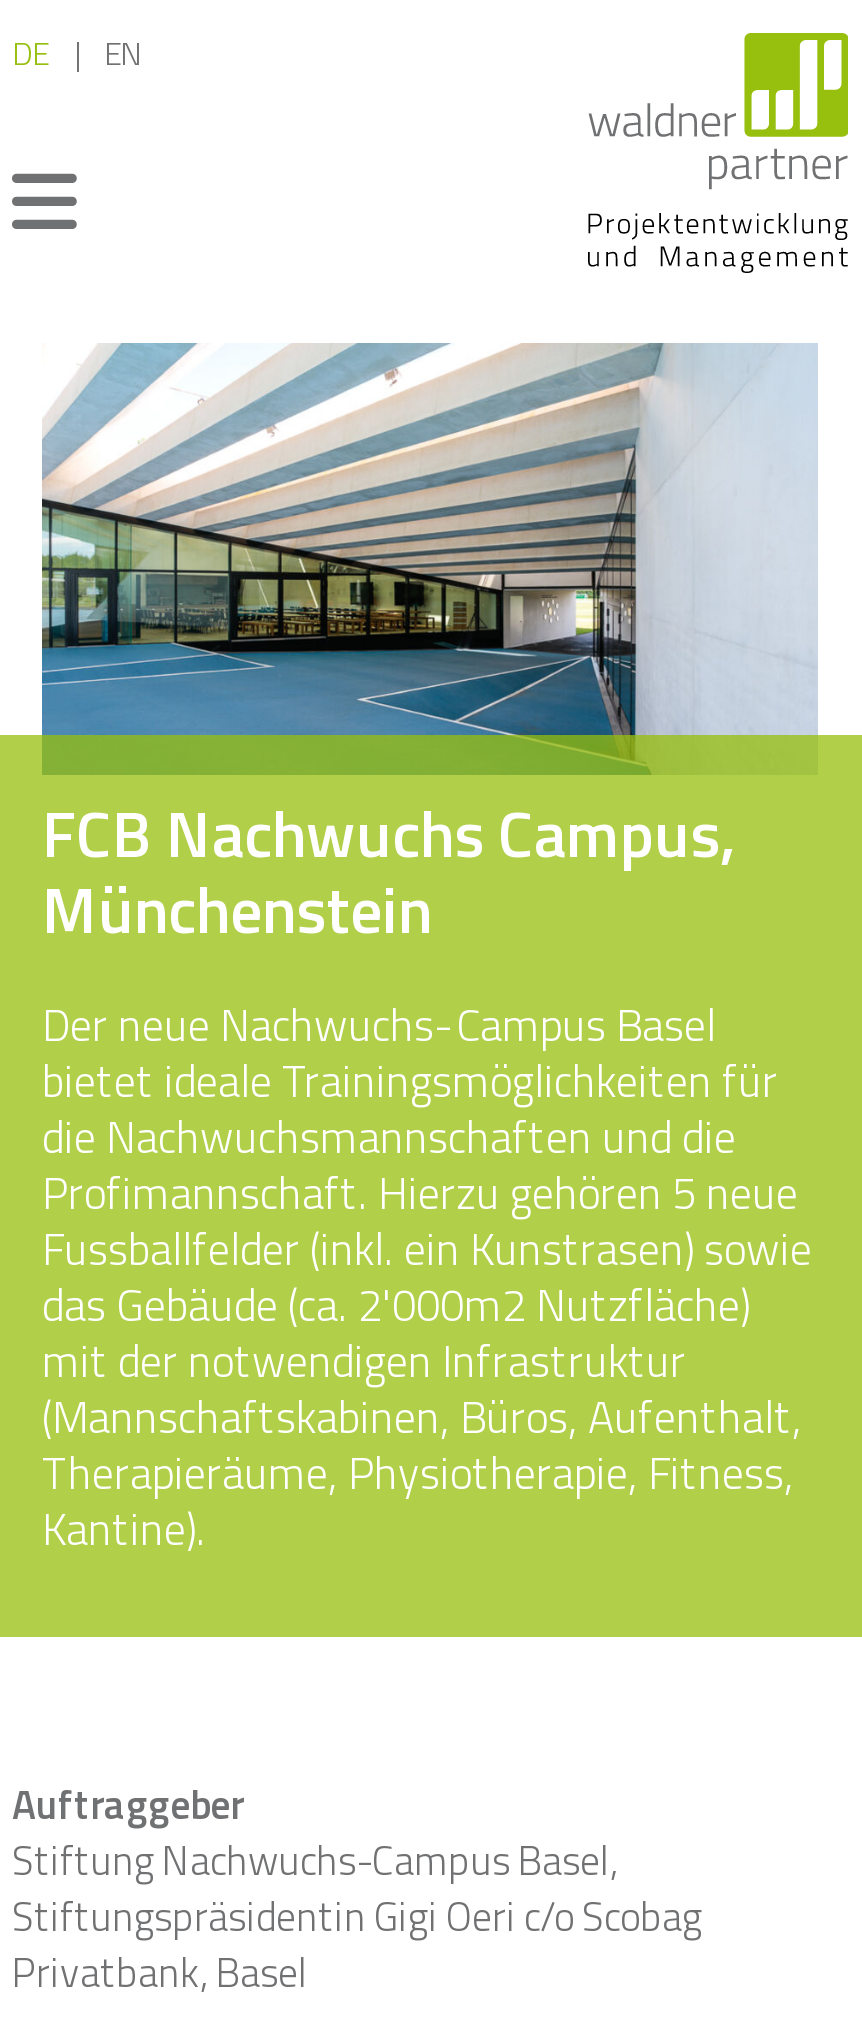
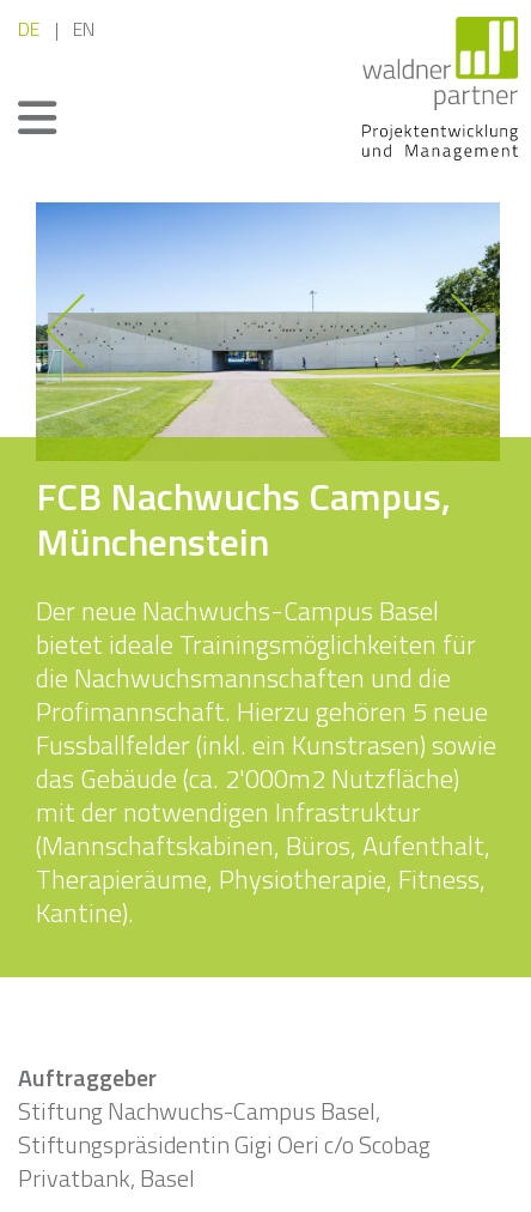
- [image]
+ [image]
